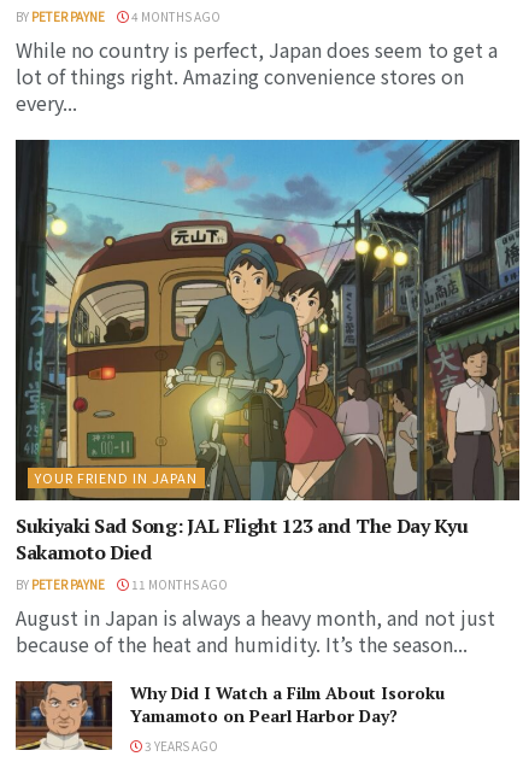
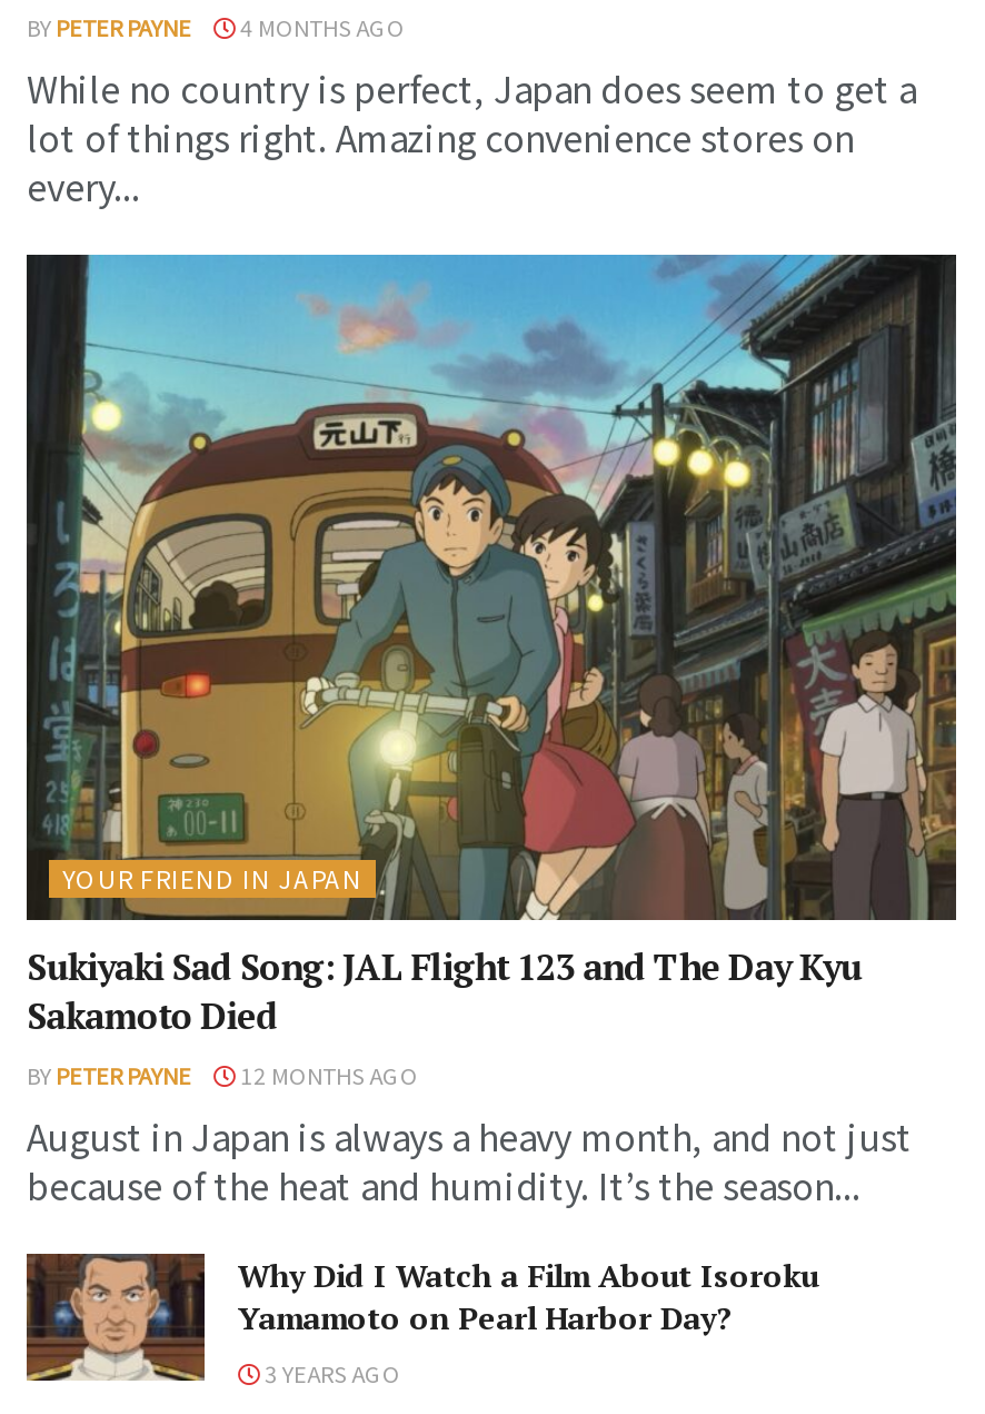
- BY PETER PAYNE 11 MONTHS AGO
+ BY PETER PAYNE 12 MONTHS AGO
